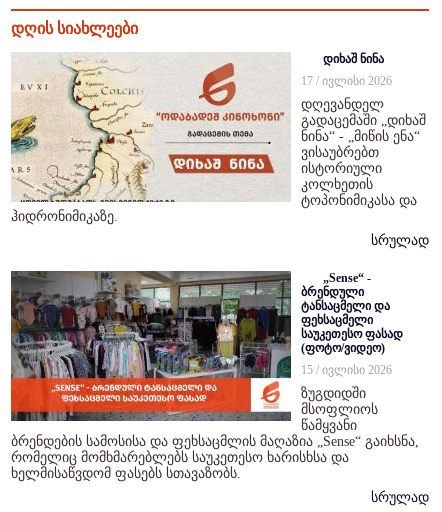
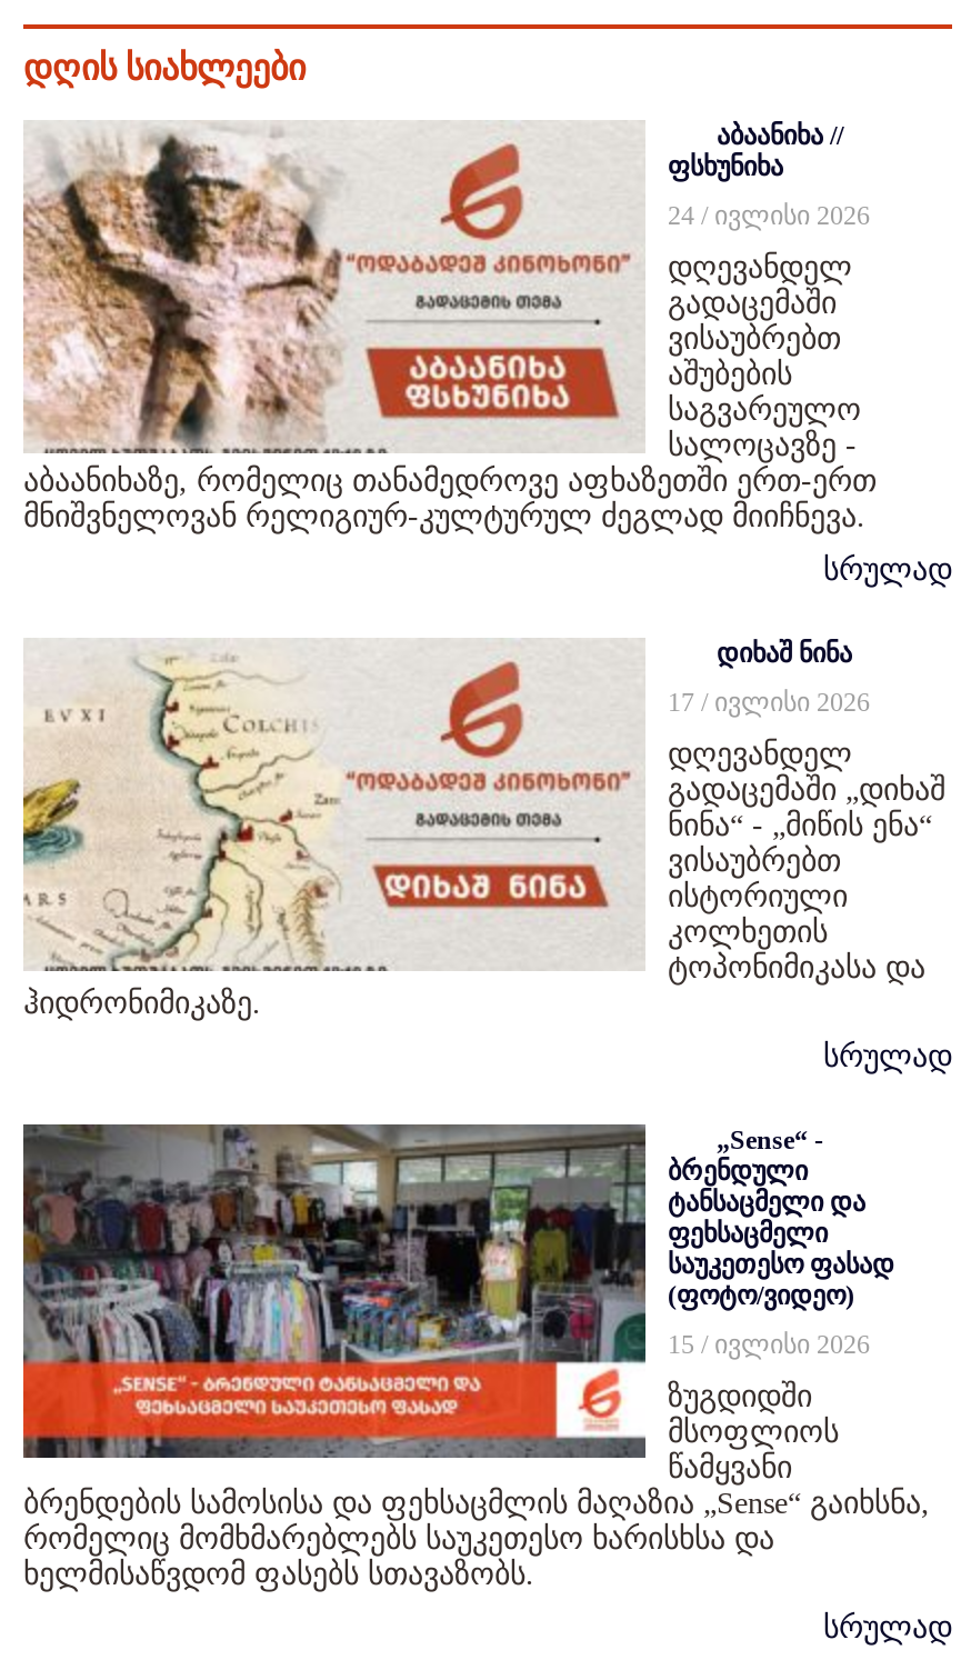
+ [image]
+ აბაანიხა //
+ ფსხუნიხა
+ 24 / ივლისი 2026
+ დღევანდელ
+ გადაცემაში
+ ვისაუბრებთ
+ აშუბების
+ საგვარეულო
+ სალოცავზე -
+ აბაანიხაზე, რომელიც თანამედროვე აფხაზეთში ერთ-ერთ
+ მნიშვნელოვან რელიგიურ-კულტურულ ძეგლად მიიჩნევა.
+ სრულად

+ [image]
